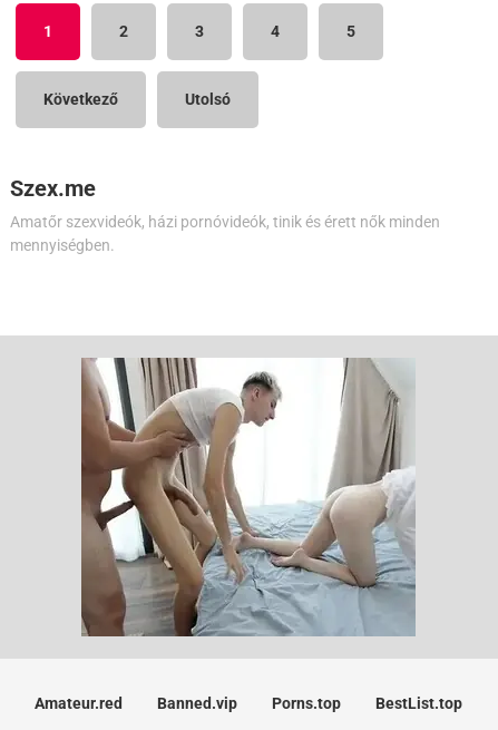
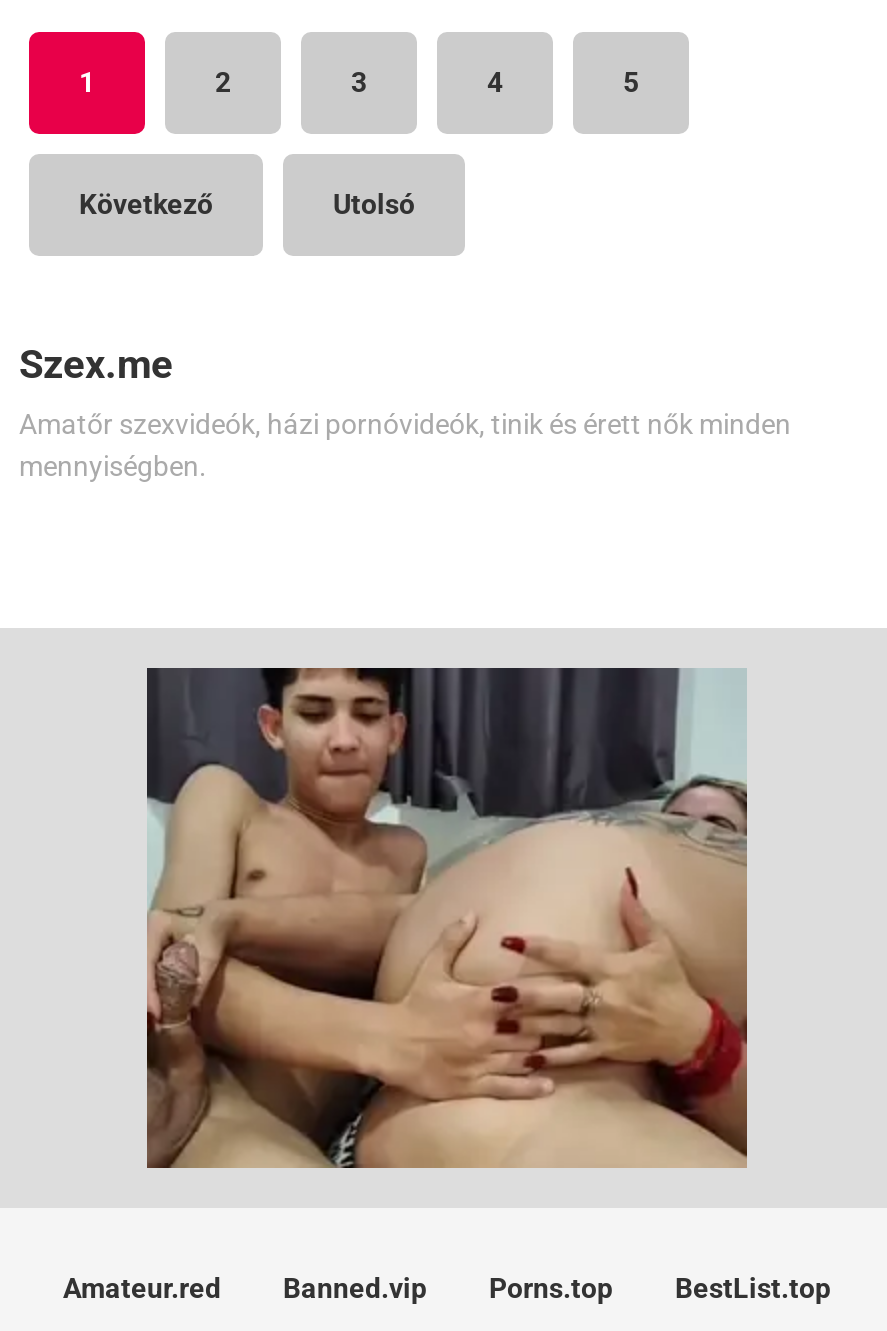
- [image]
+ [image]
